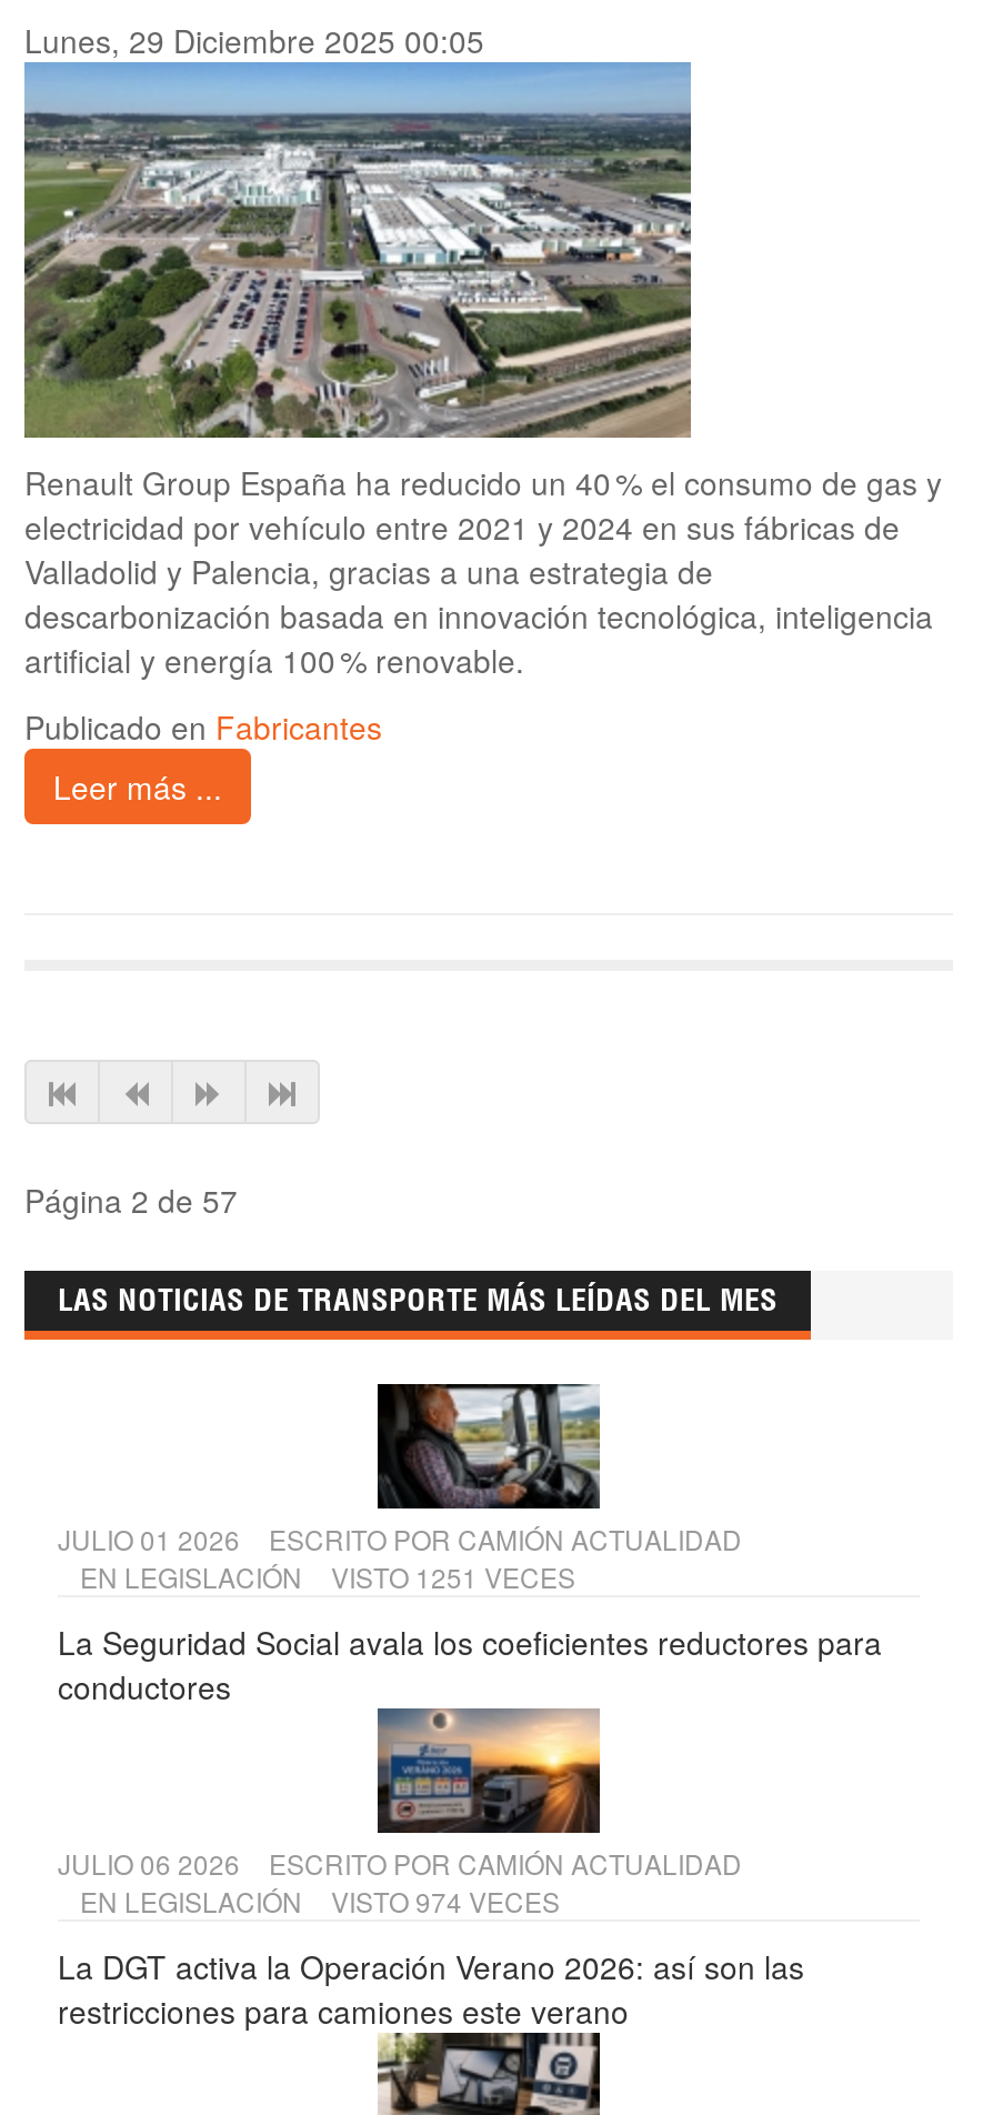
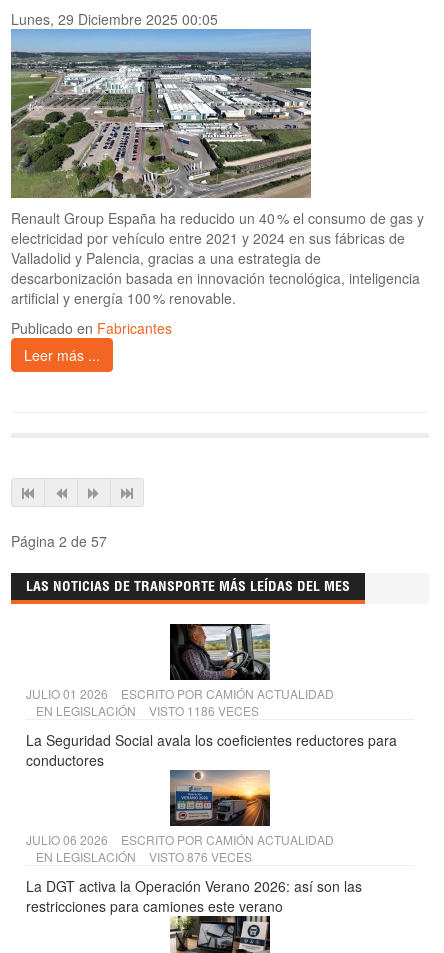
- EN LEGISLACIÓN VISTO 1251 VECES
+ EN LEGISLACIÓN VISTO 1186 VECES

- EN LEGISLACIÓN VISTO 974 VECES
+ EN LEGISLACIÓN VISTO 876 VECES
